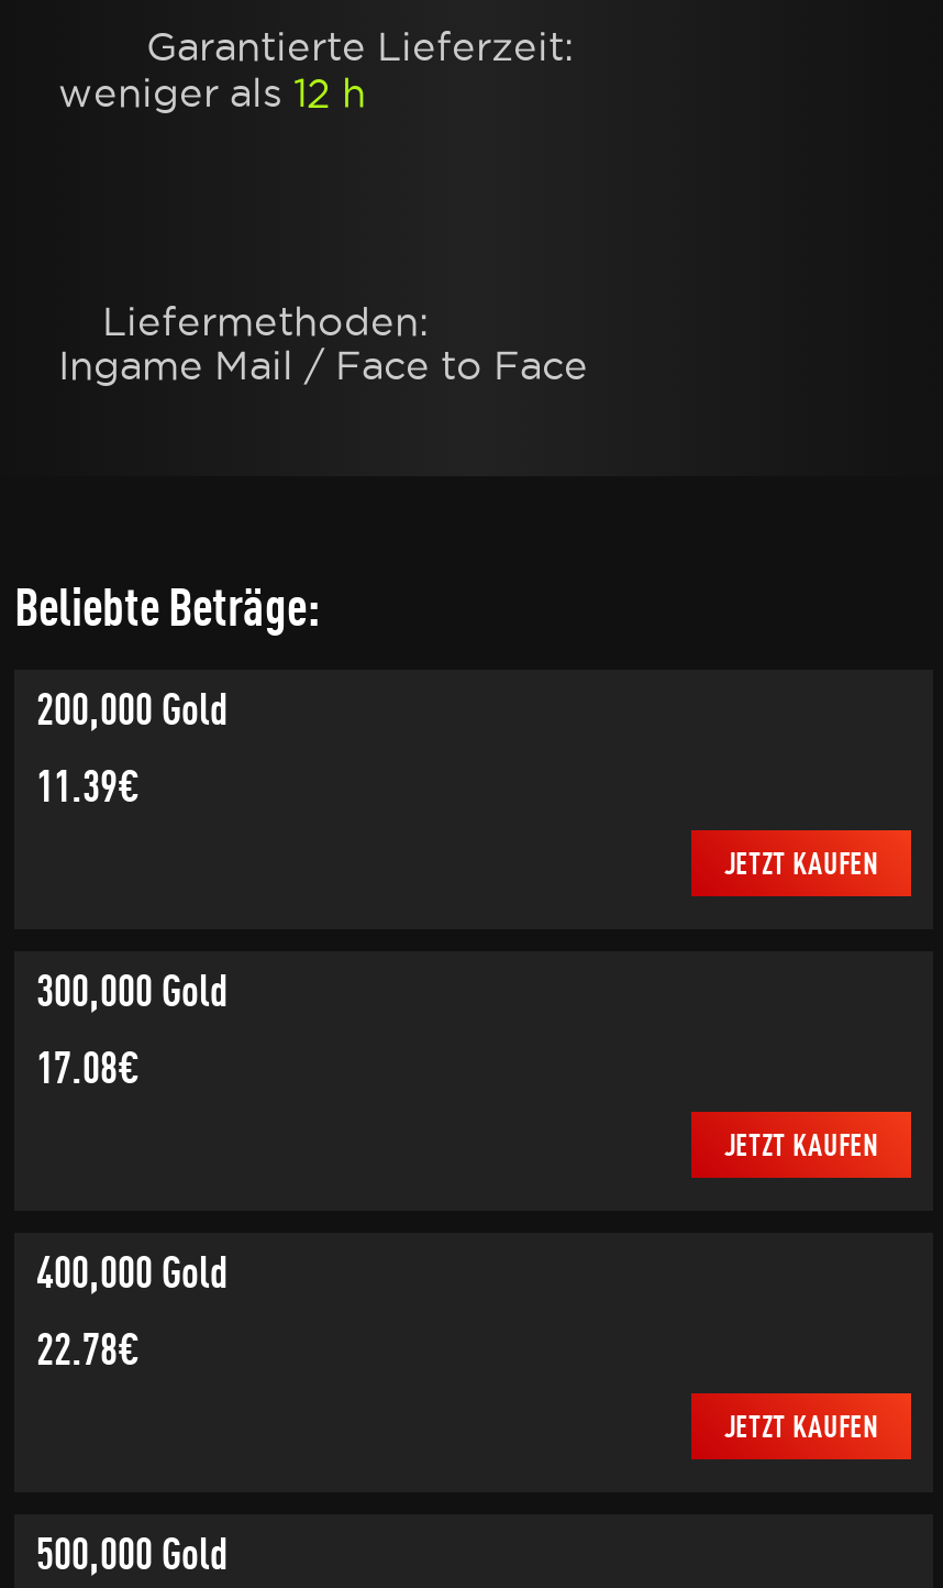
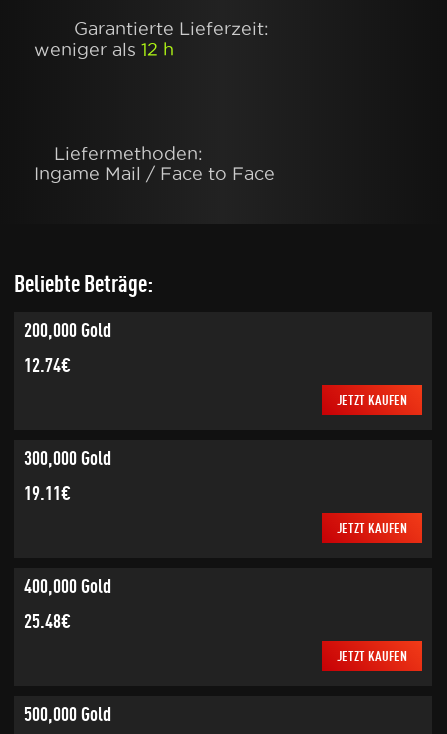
- 11.39€
+ 12.74€

- 17.08€
+ 19.11€

- 22.78€
+ 25.48€
